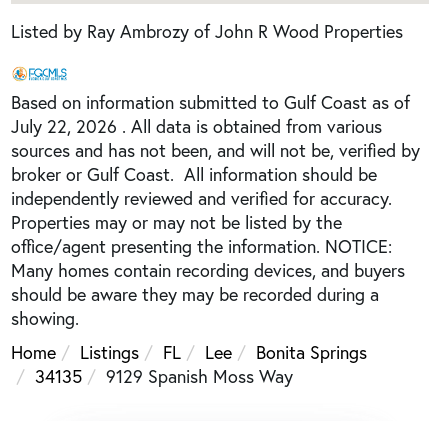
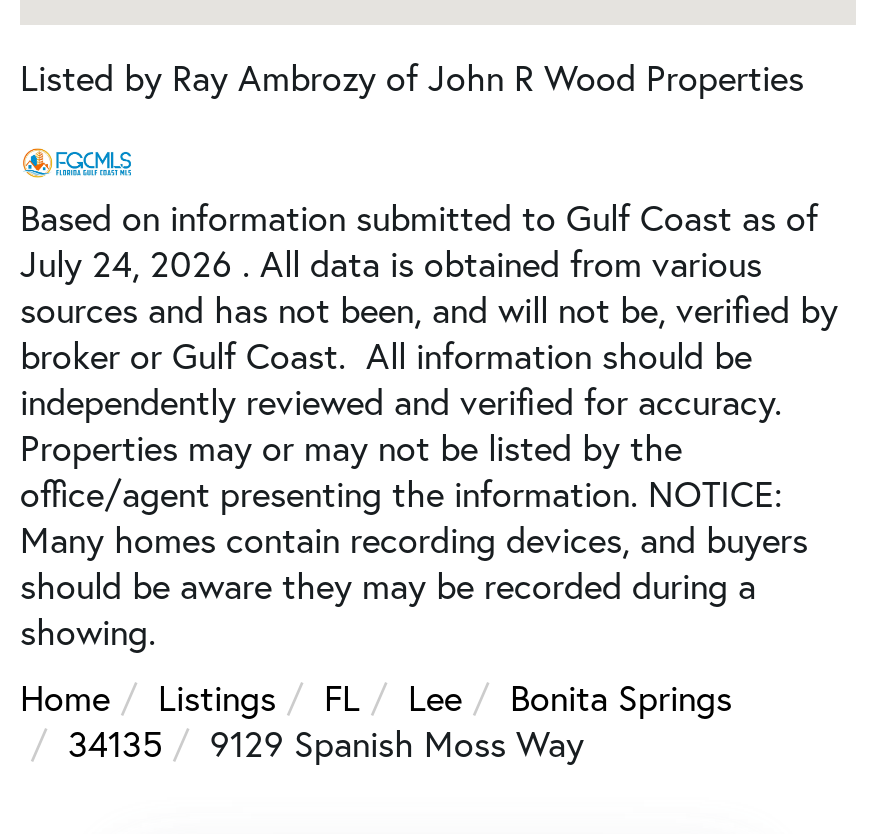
- July 22, 2026 . All data is obtained from various
+ July 24, 2026 . All data is obtained from various
